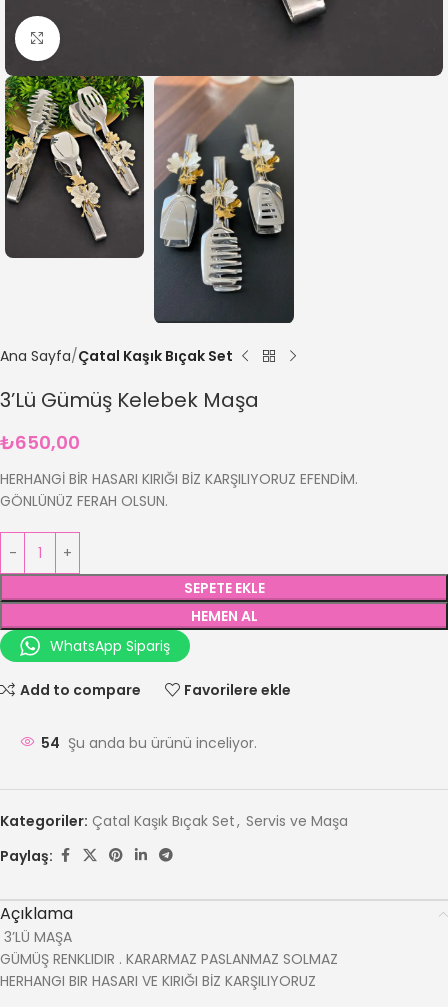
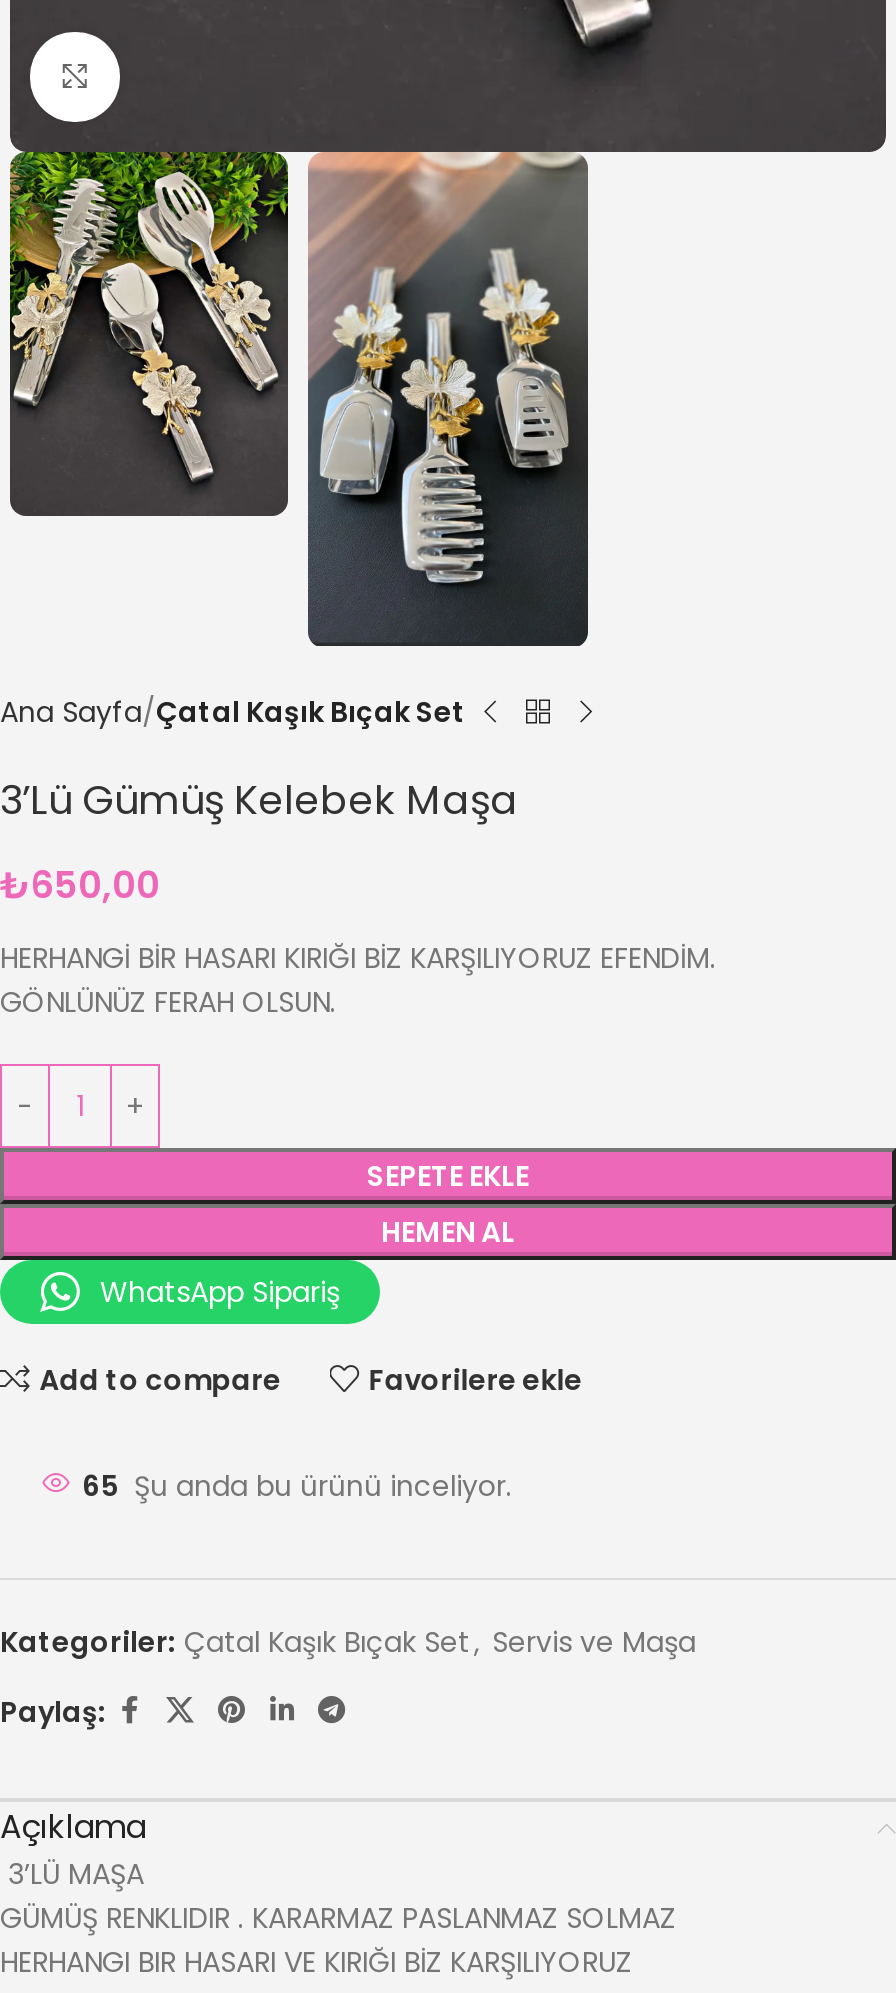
- 54 Şu anda bu ürünü inceliyor.
+ 65 Şu anda bu ürünü inceliyor.
